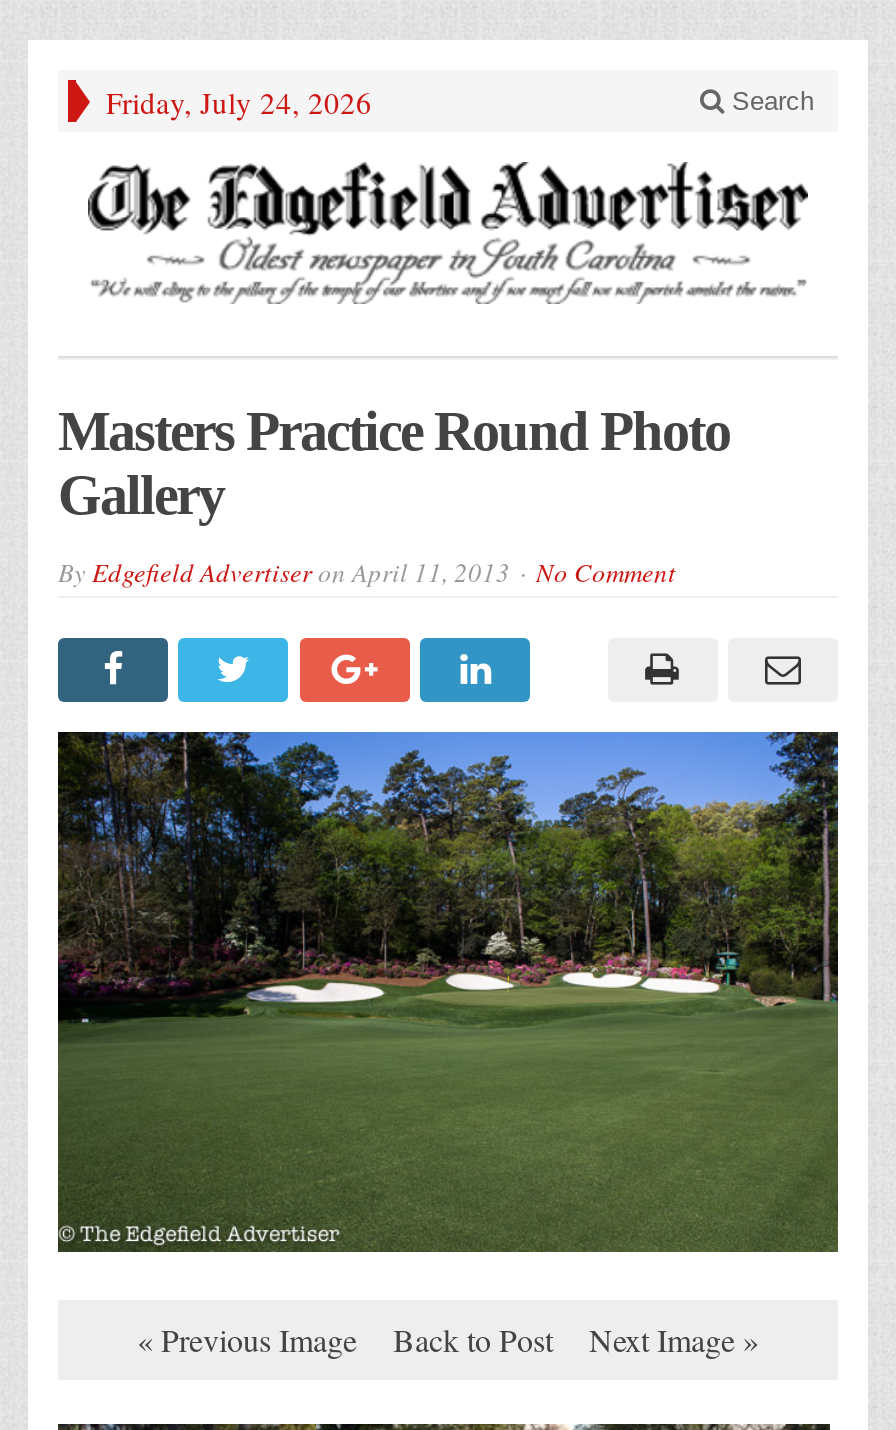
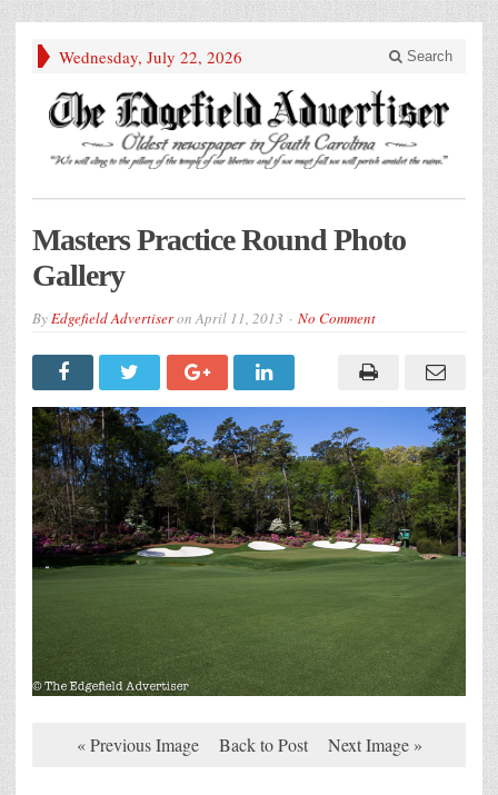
- Friday, July 24, 2026
+ Wednesday, July 22, 2026
